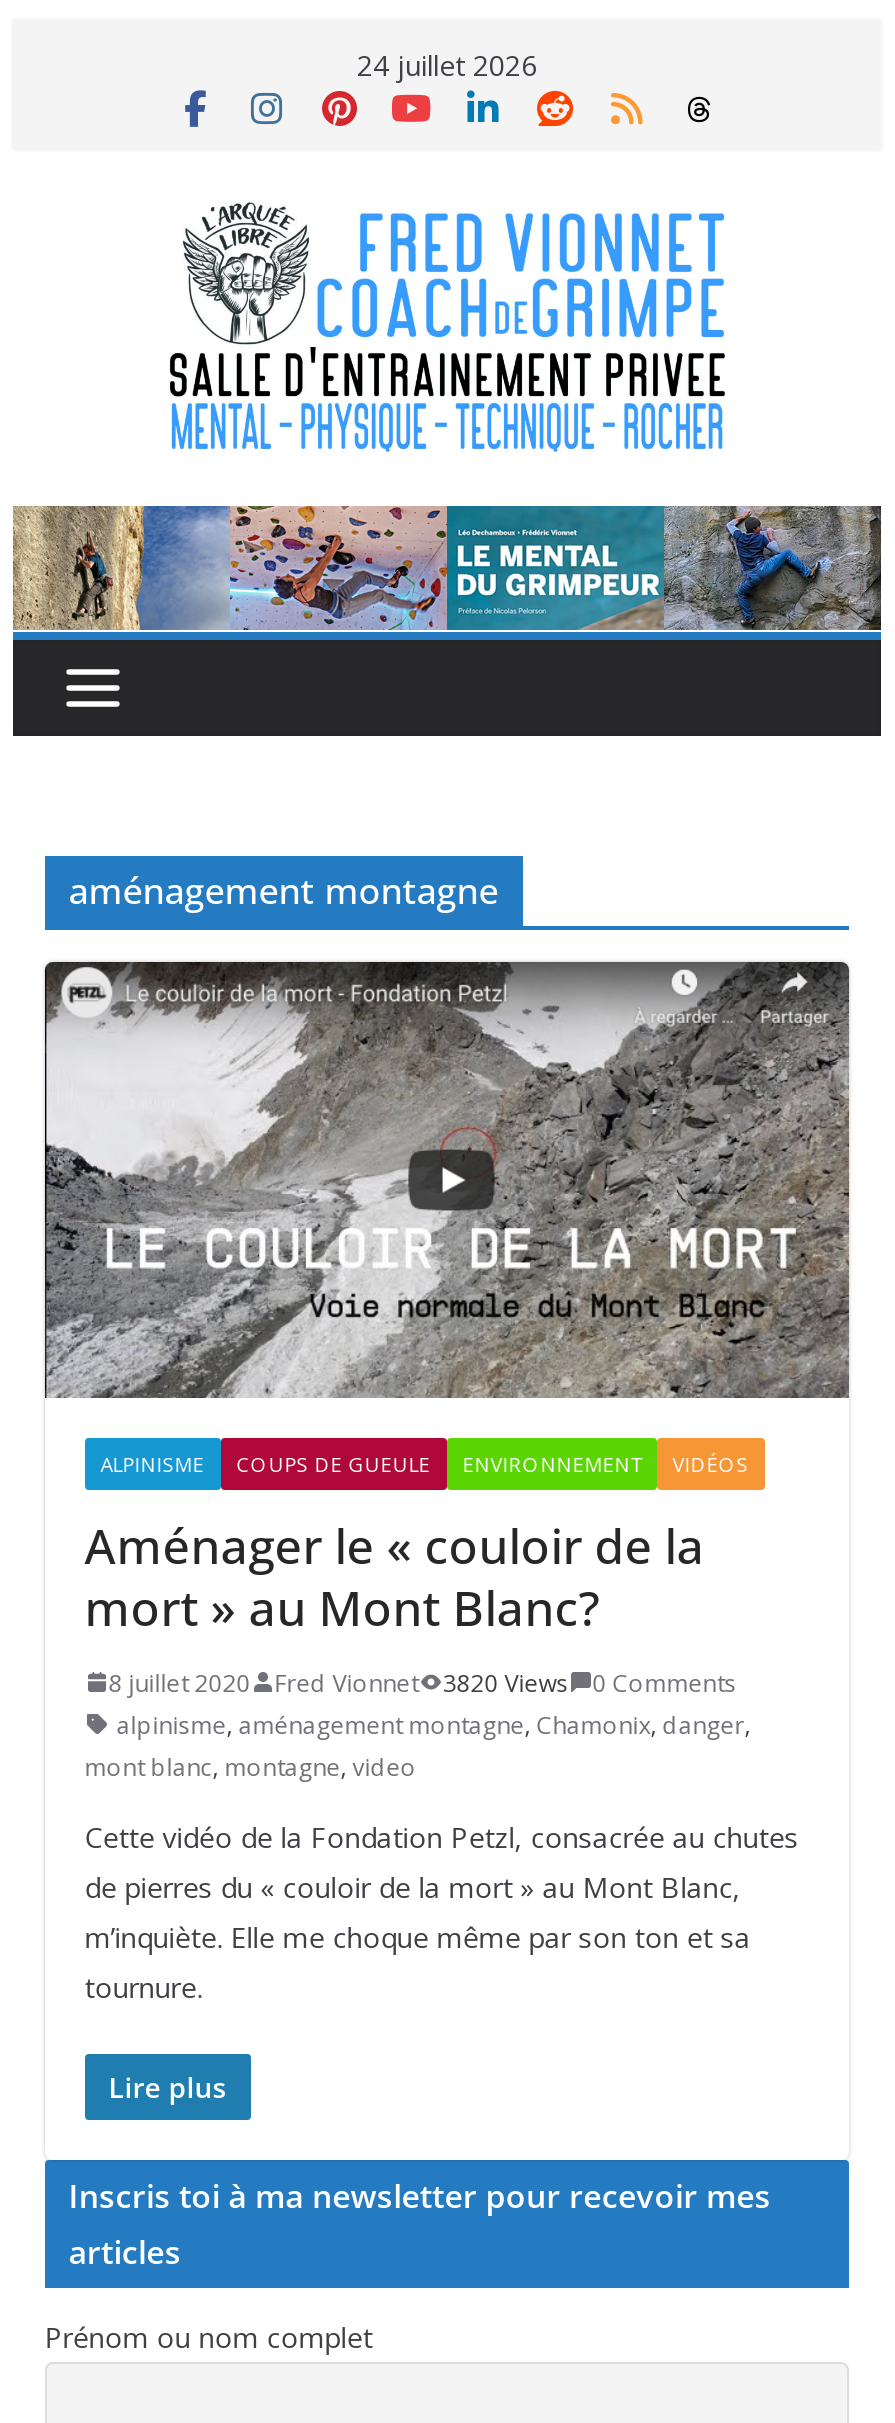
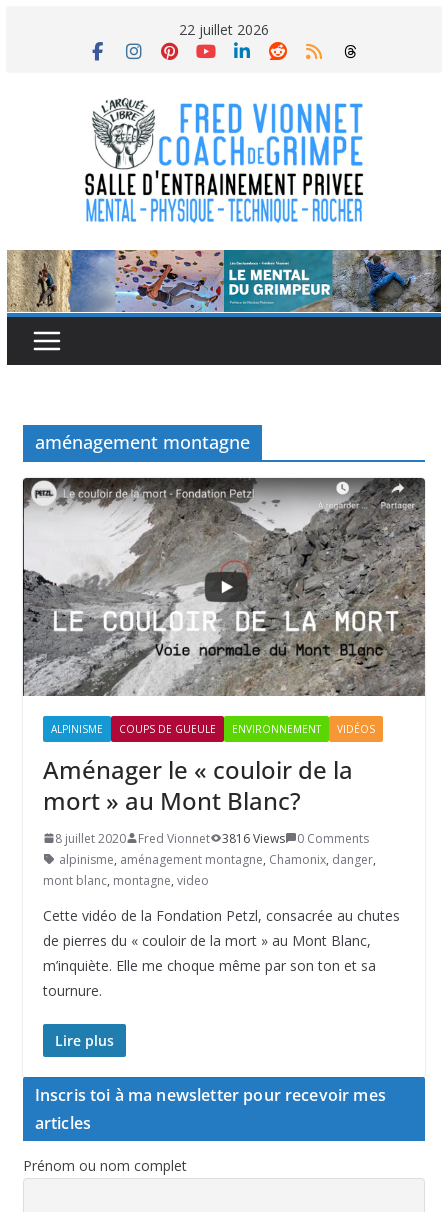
- 24 juillet 2026
+ 22 juillet 2026

- 8 juillet 2020 Fred Vionnet 3820 Views 0 Comments
+ 8 juillet 2020 Fred Vionnet 3816 Views 0 Comments
